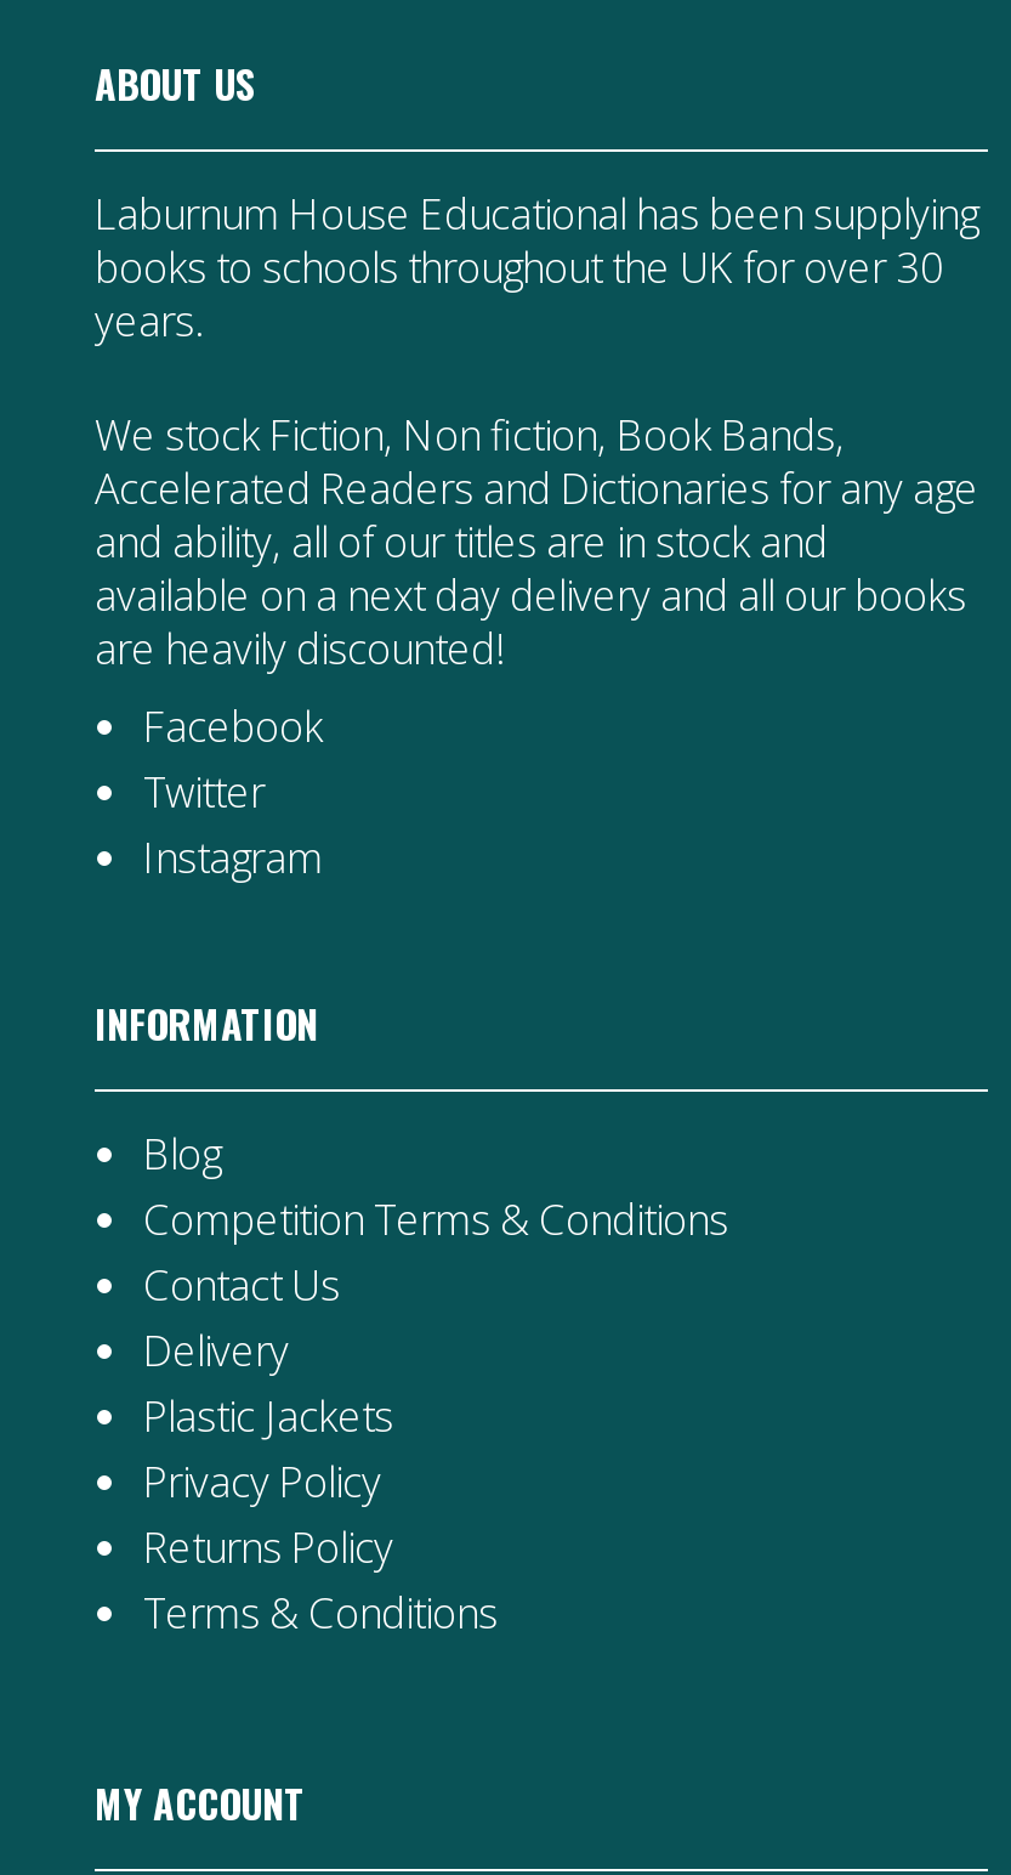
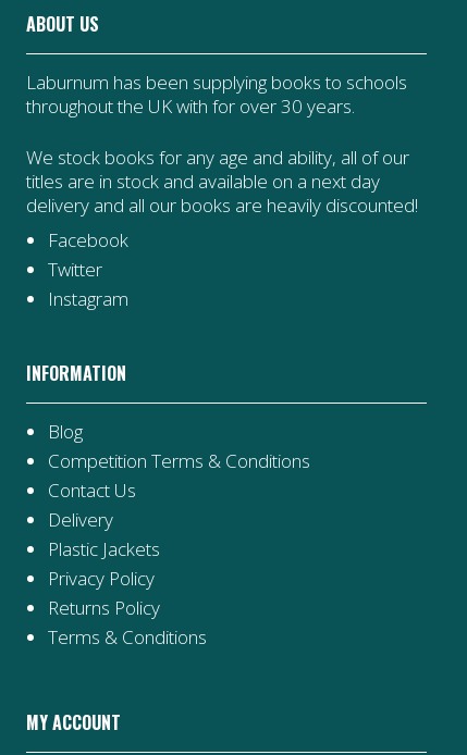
- Laburnum House Educational has been supplying
- books to schools throughout the UK for over 30
- years.
+ Laburnum has been supplying books to schools
+ throughout the UK with for over 30 years.

- We stock Fiction, Non fiction, Book Bands,
- Accelerated Readers and Dictionaries for any age
- and ability, all of our titles are in stock and
- available on a next day delivery and all our books
- are heavily discounted!
+ We stock books for any age and ability, all of our
+ titles are in stock and available on a next day
+ delivery and all our books are heavily discounted!
